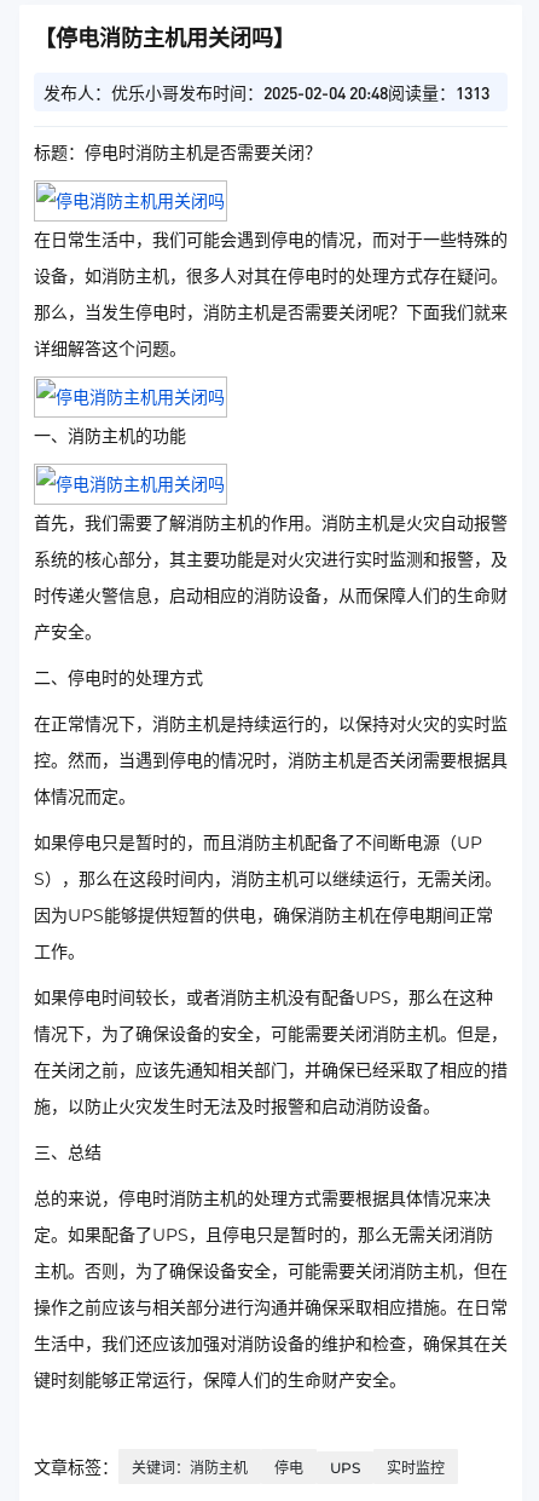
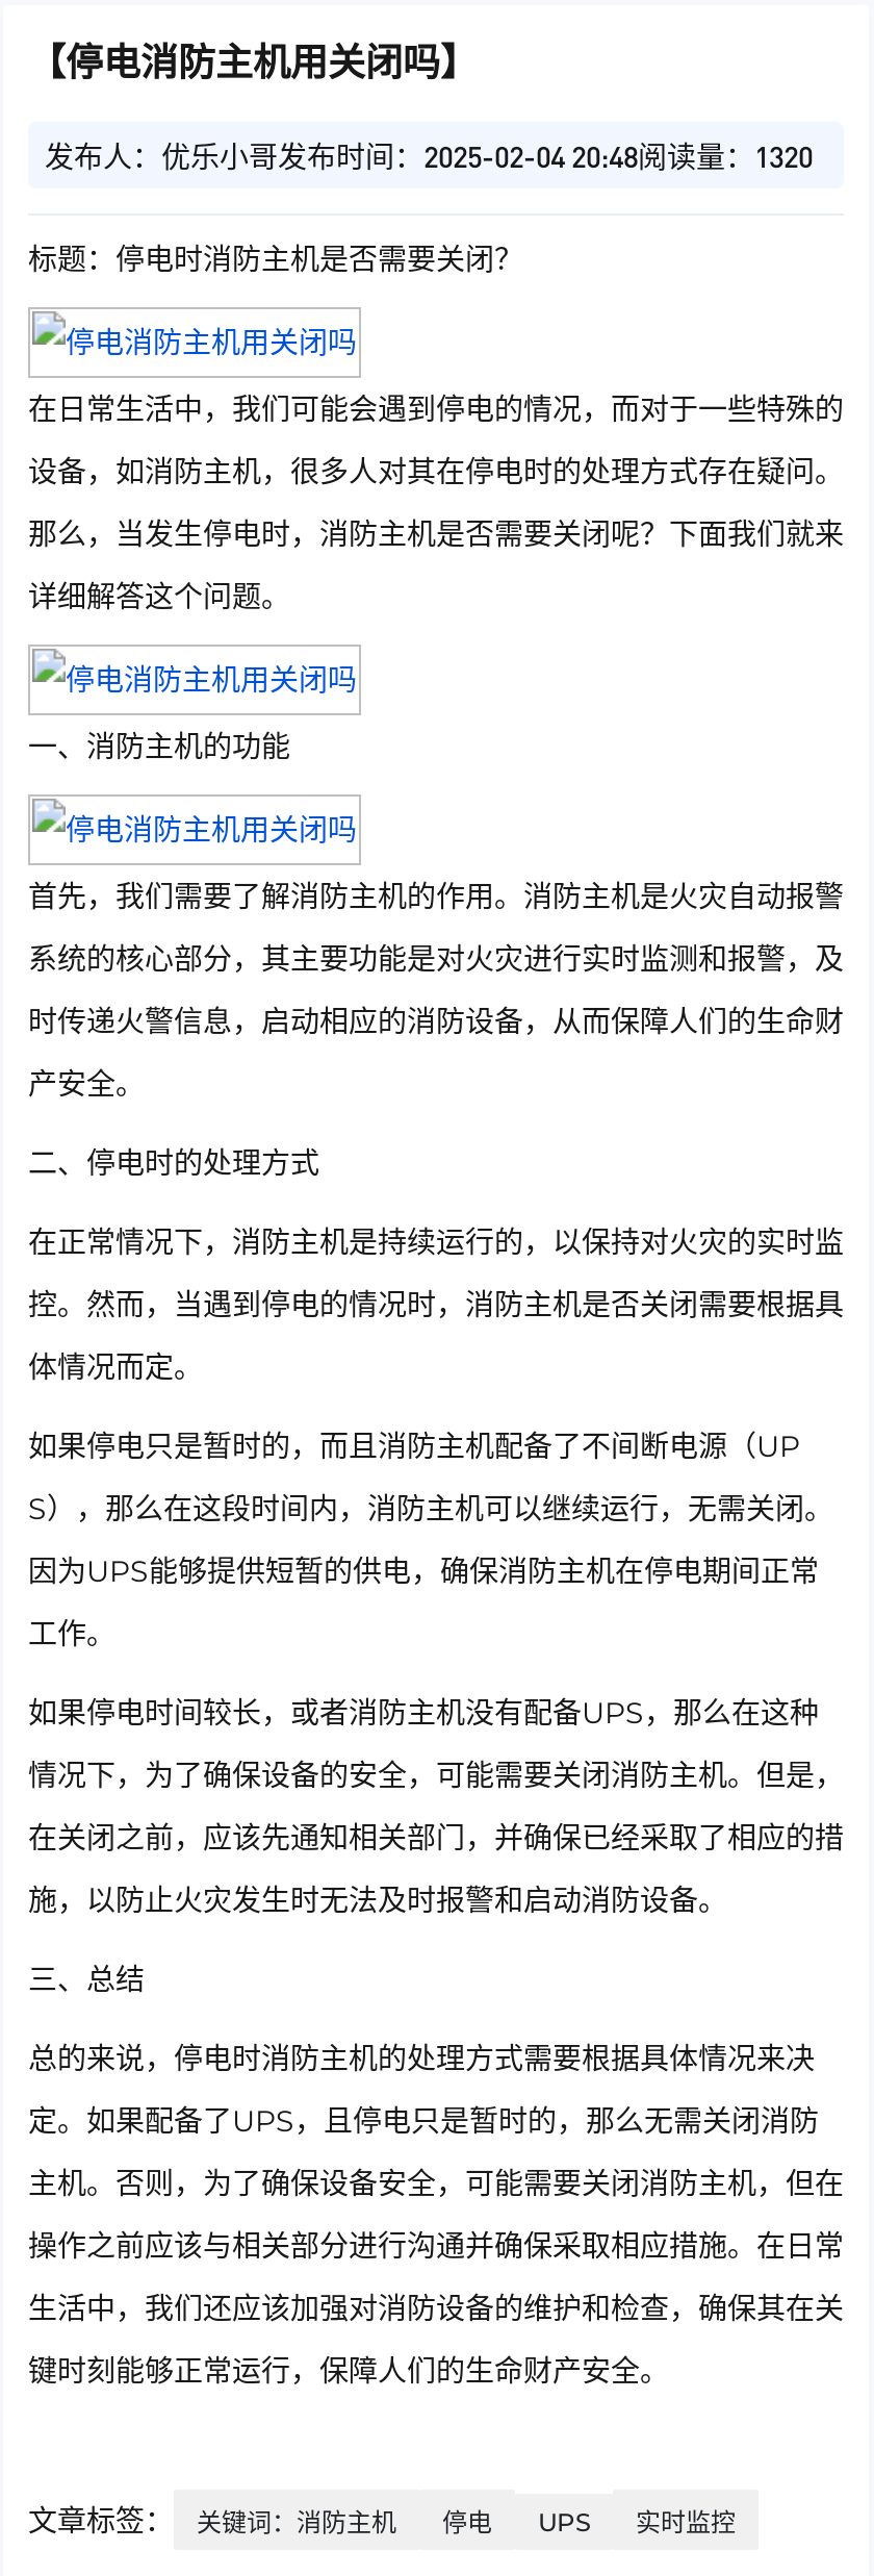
- 发布人：优乐小哥发布时间：2025-02-04 20:48阅读量：1313
+ 发布人：优乐小哥发布时间：2025-02-04 20:48阅读量：1320
